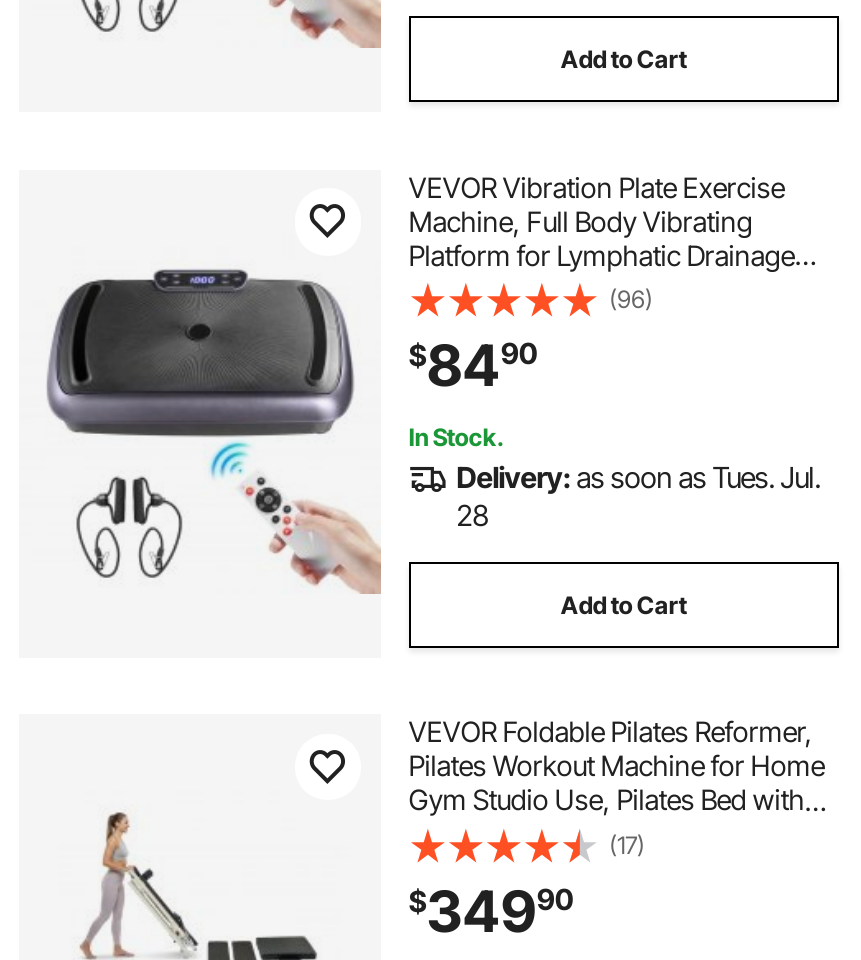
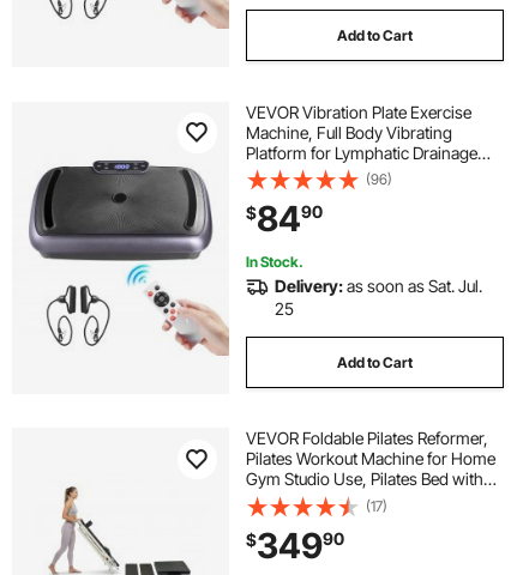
- Delivery: as soon as Tues. Jul.
+ Delivery: as soon as Sat. Jul.

- 28
+ 25
